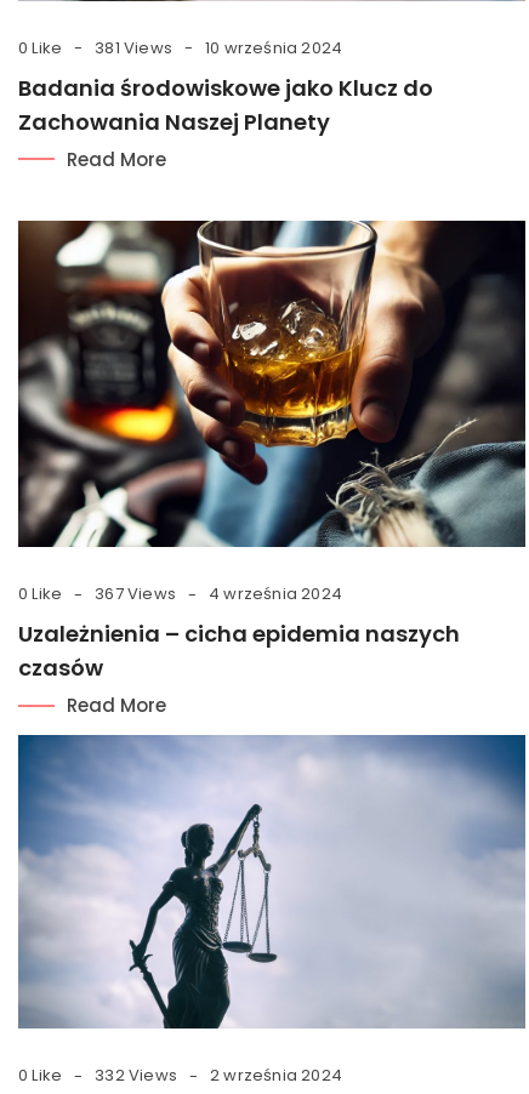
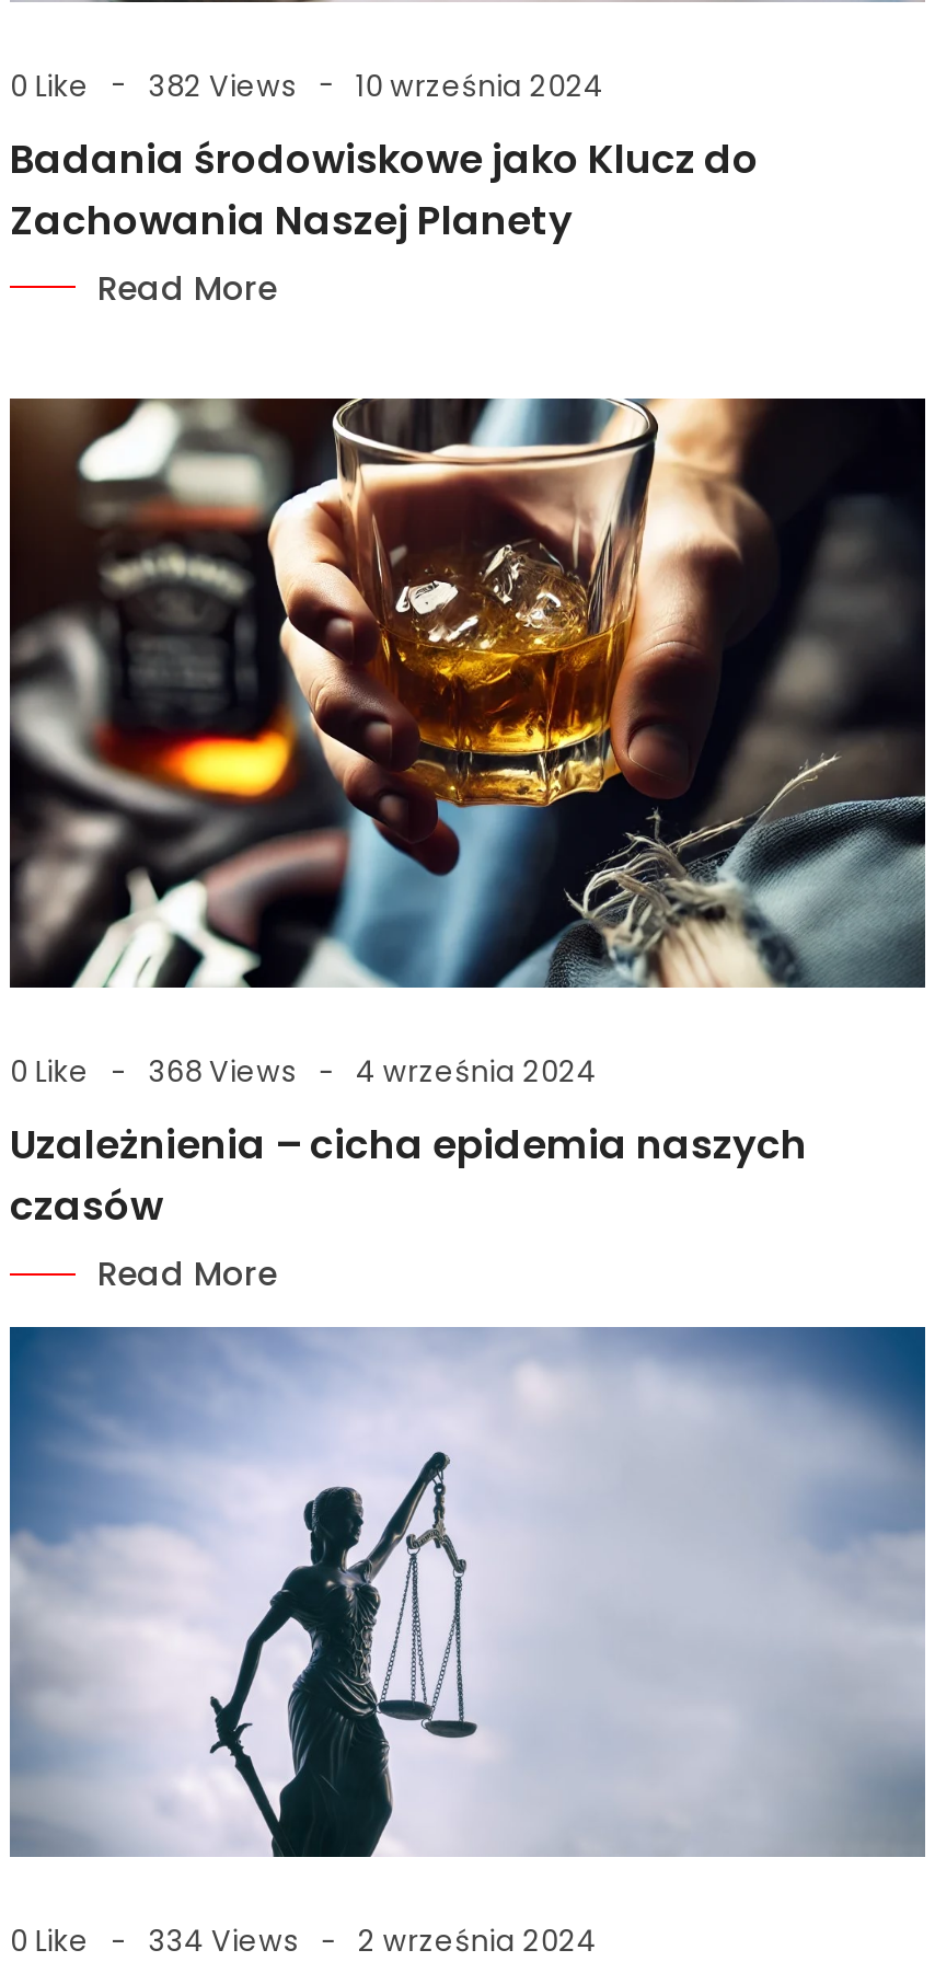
- 0 Like 381 Views 10 września 2024
+ 0 Like 382 Views 10 września 2024

- 0 Like 367 Views 4 września 2024
+ 0 Like 368 Views 4 września 2024

- 0 Like 332 Views 2 września 2024
+ 0 Like 334 Views 2 września 2024
